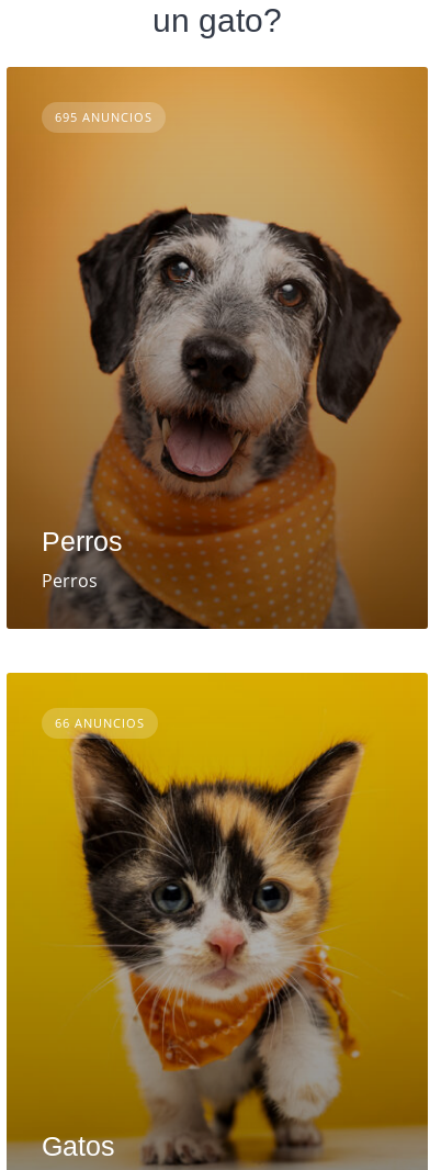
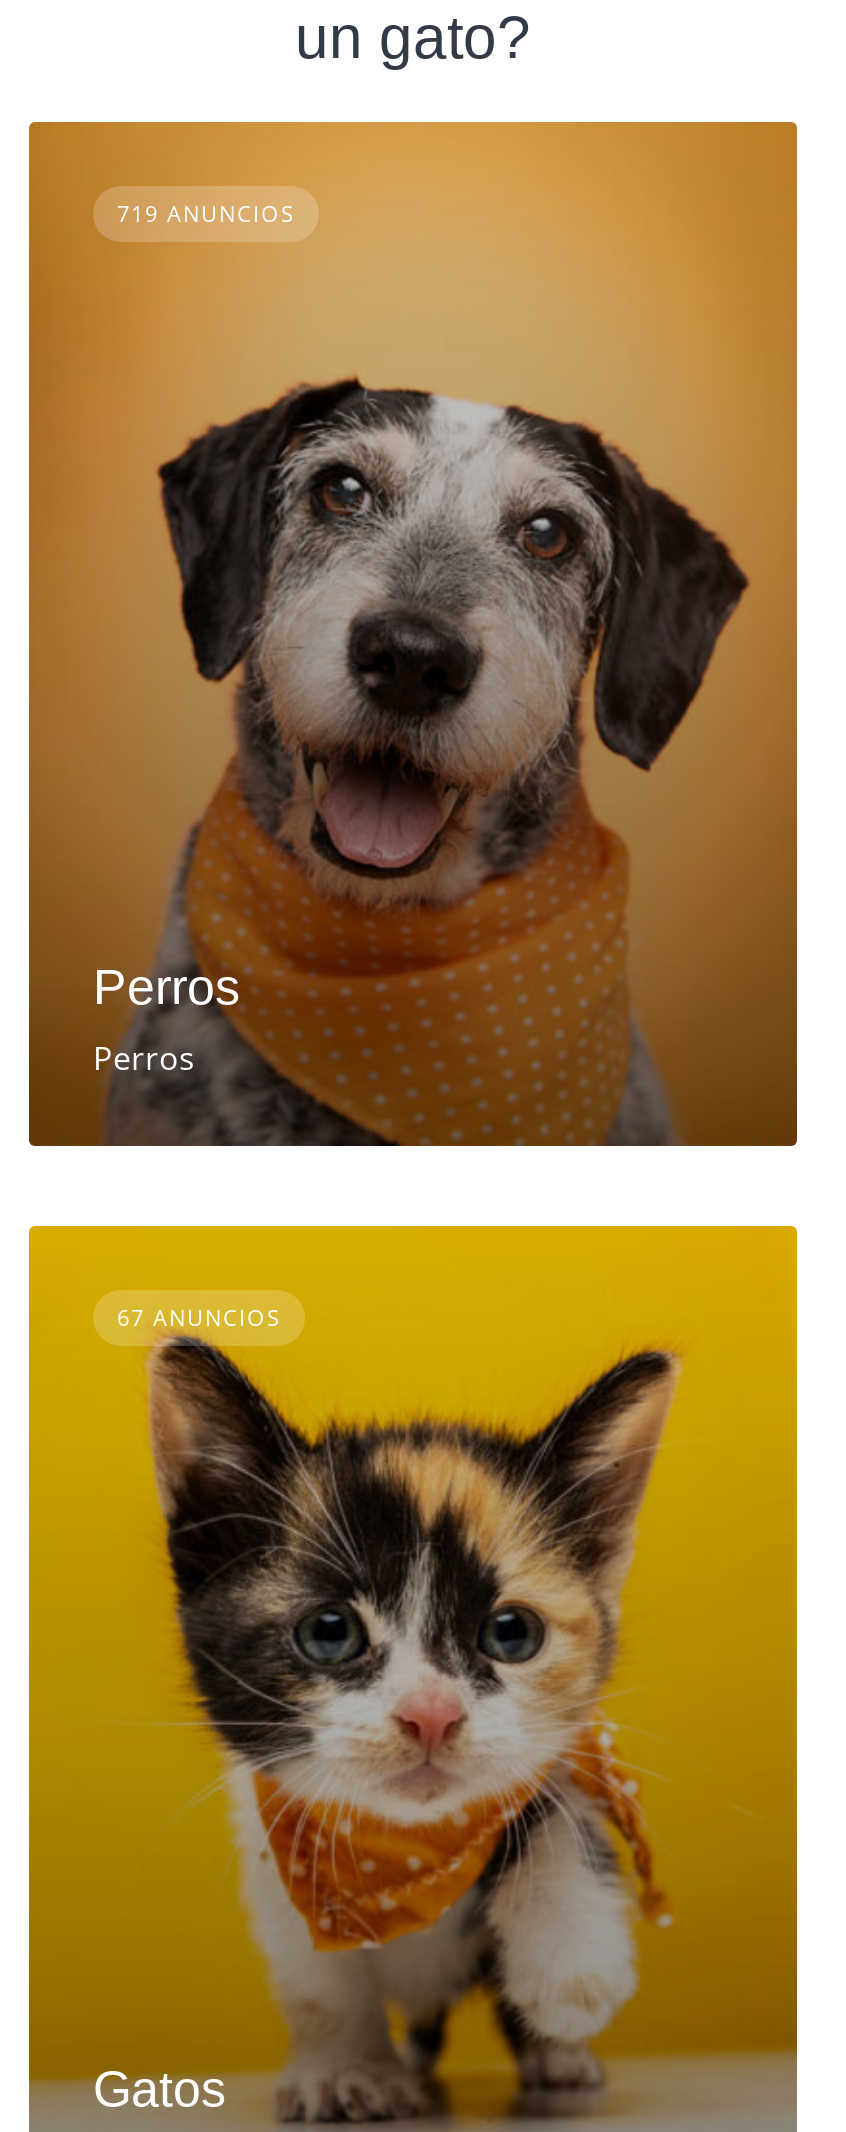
- 695 ANUNCIOS
+ 719 ANUNCIOS

- 66 ANUNCIOS
+ 67 ANUNCIOS
